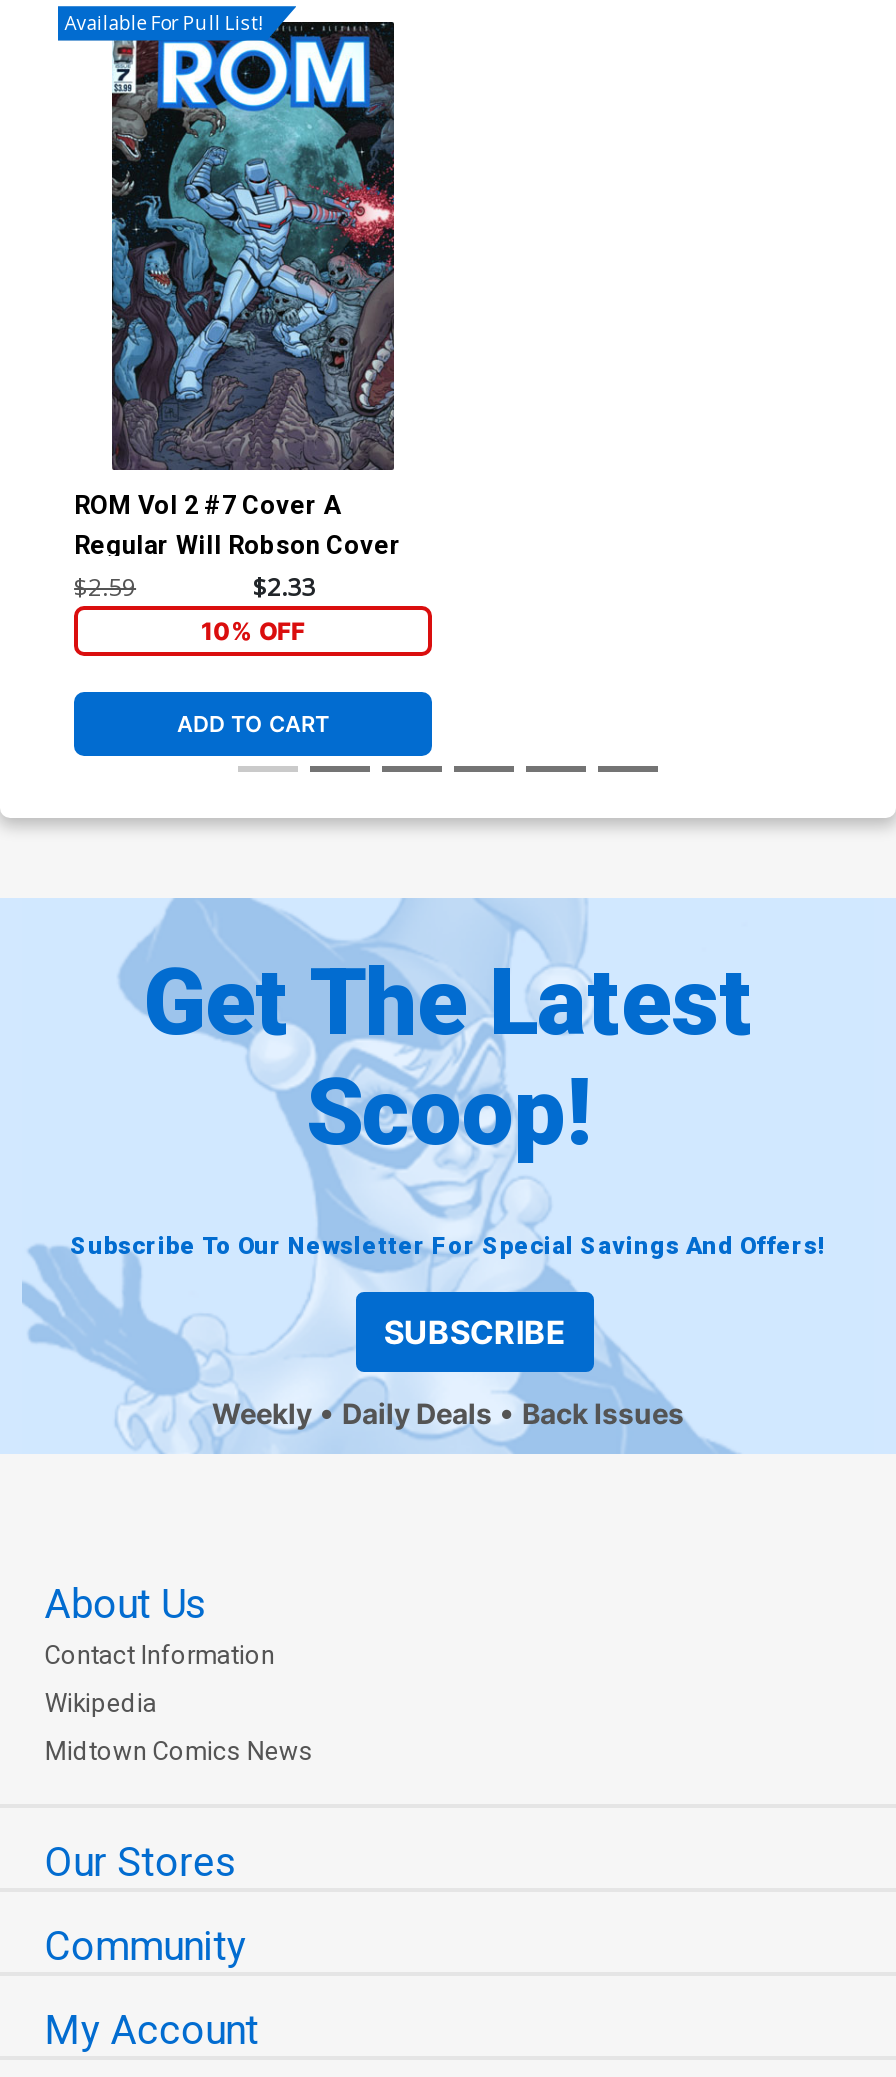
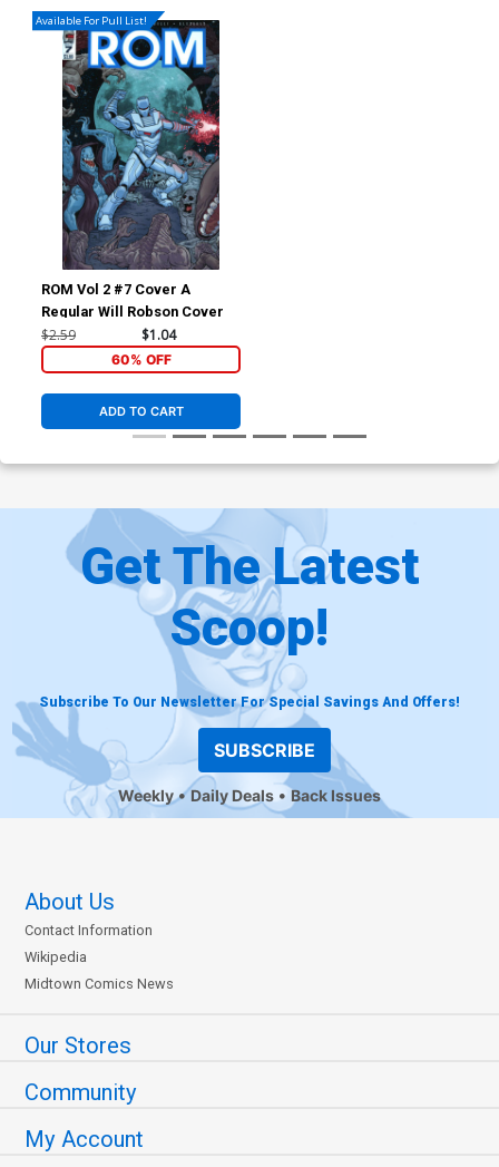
- $2.33
+ $1.04

- 10% OFF
+ 60% OFF
